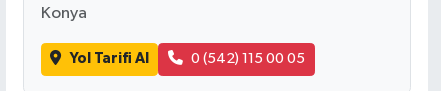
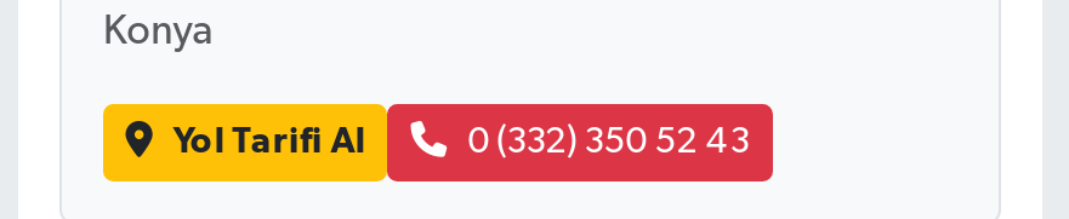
- 0 (542) 115 00 05
+ 0 (332) 350 52 43
